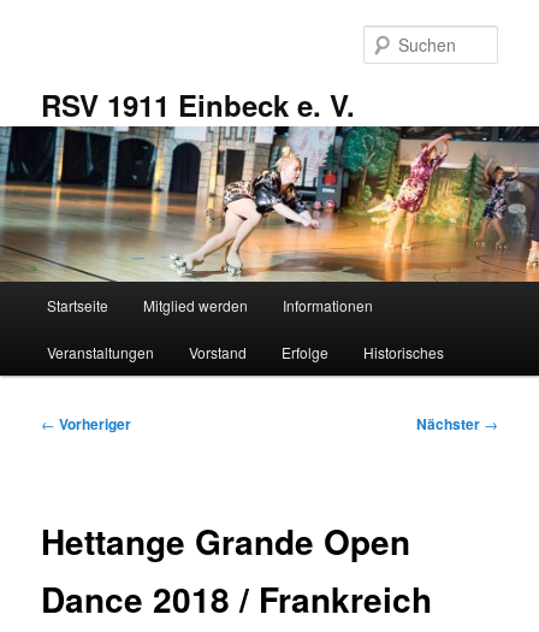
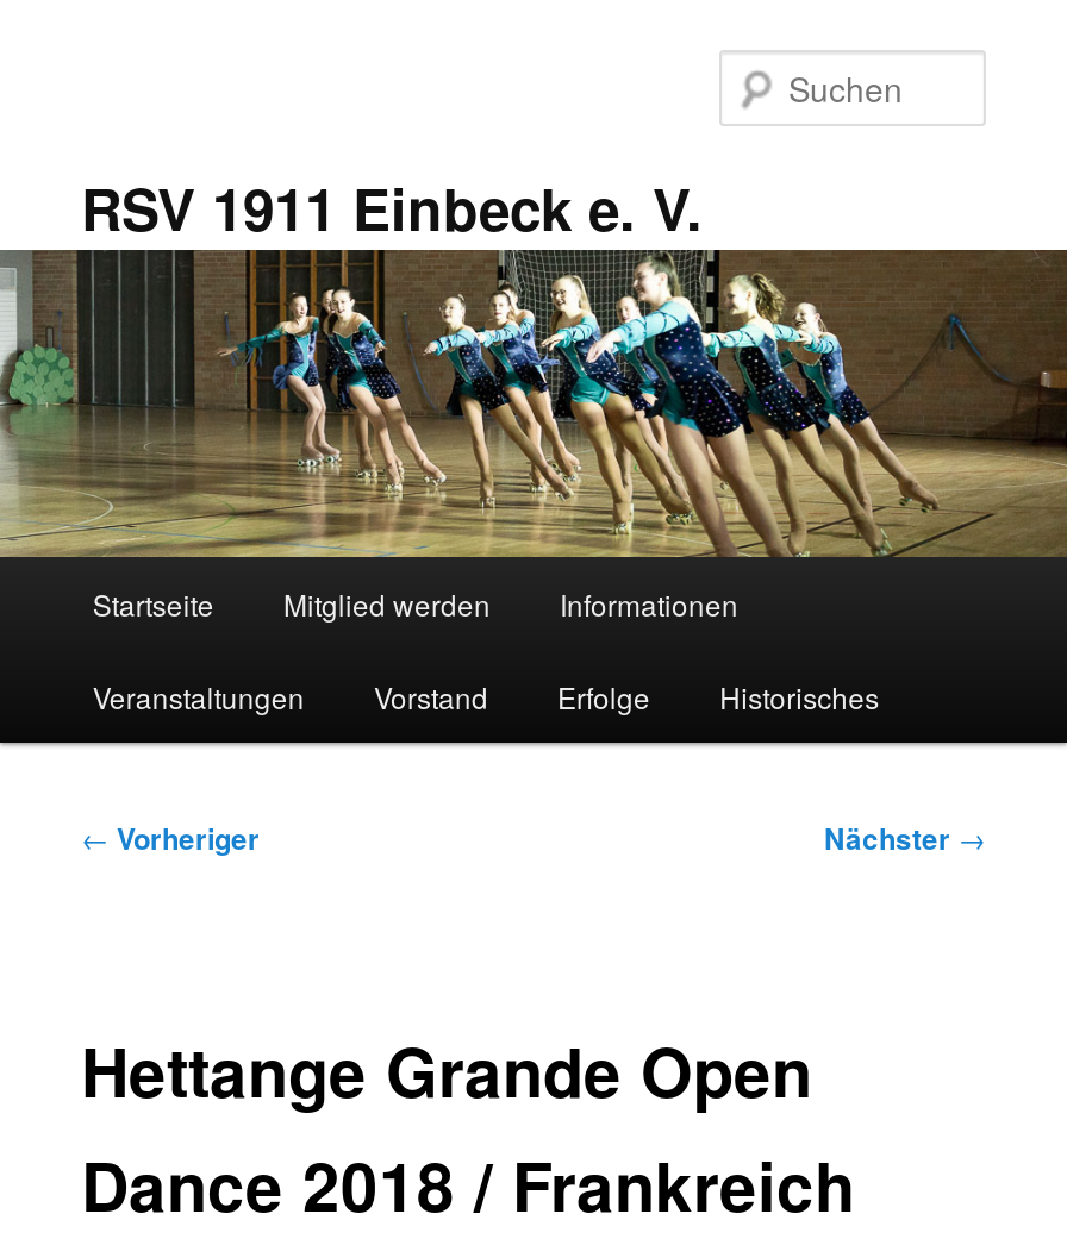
- [image]
+ [image]
